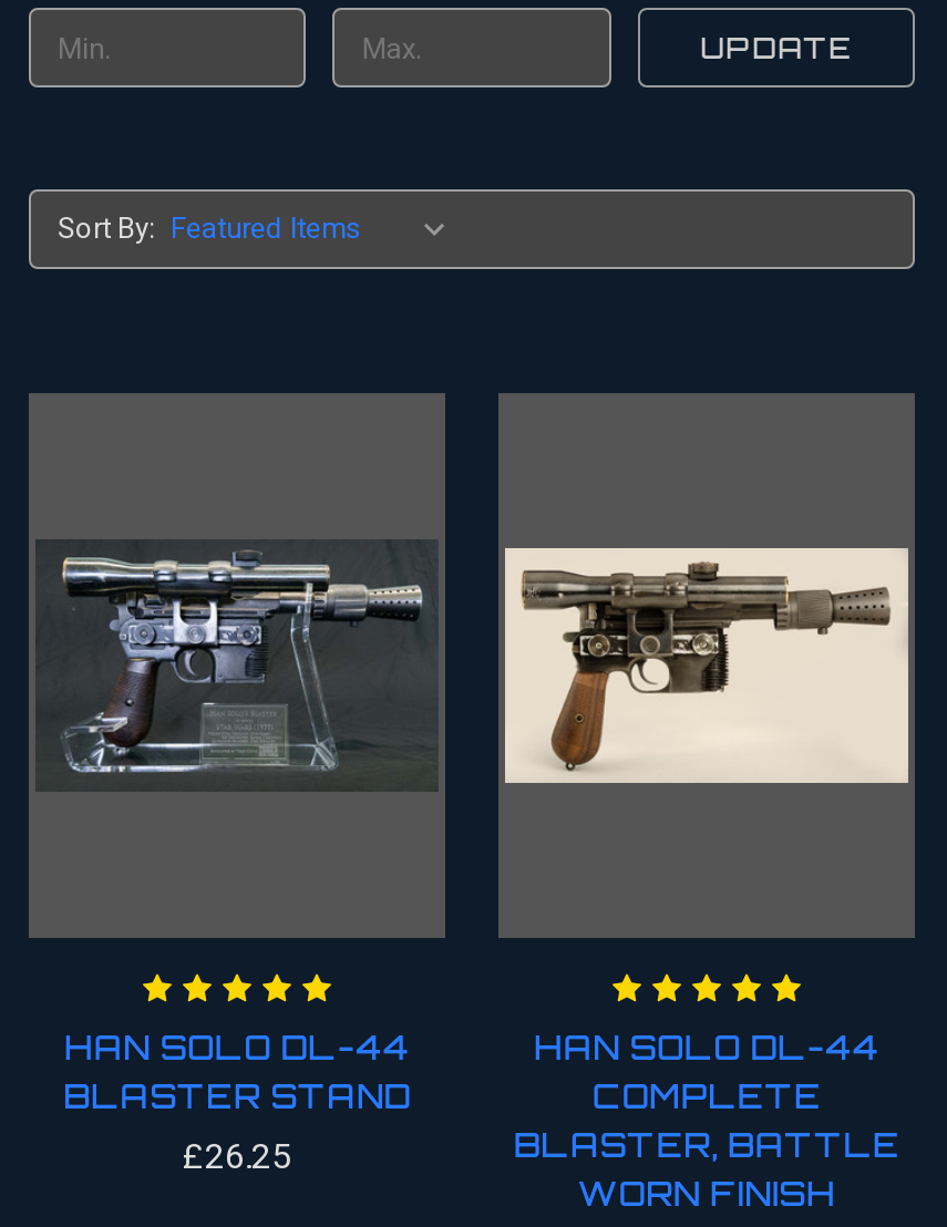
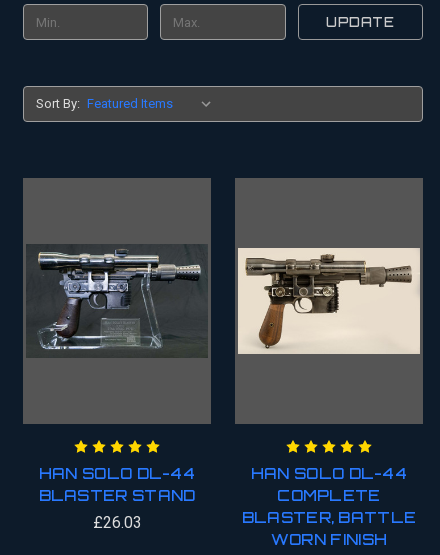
- £26.25
+ £26.03
